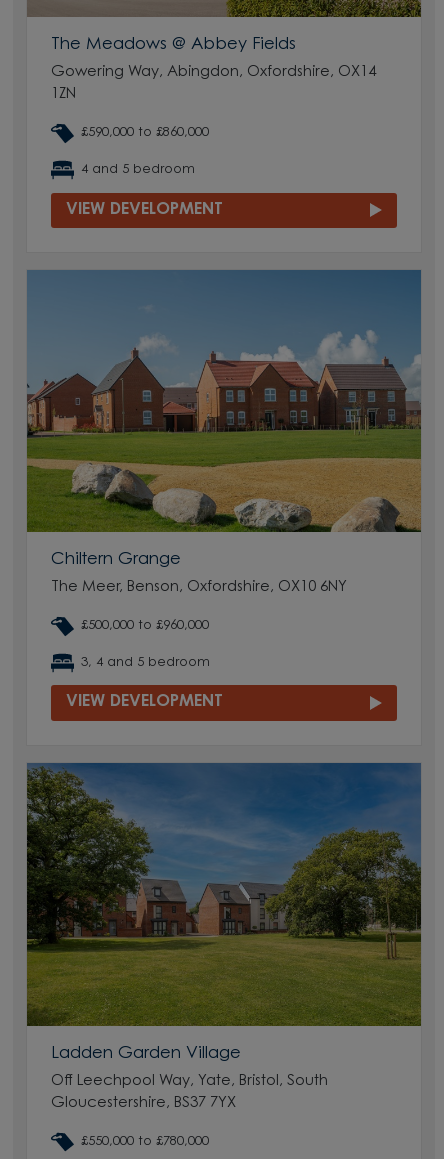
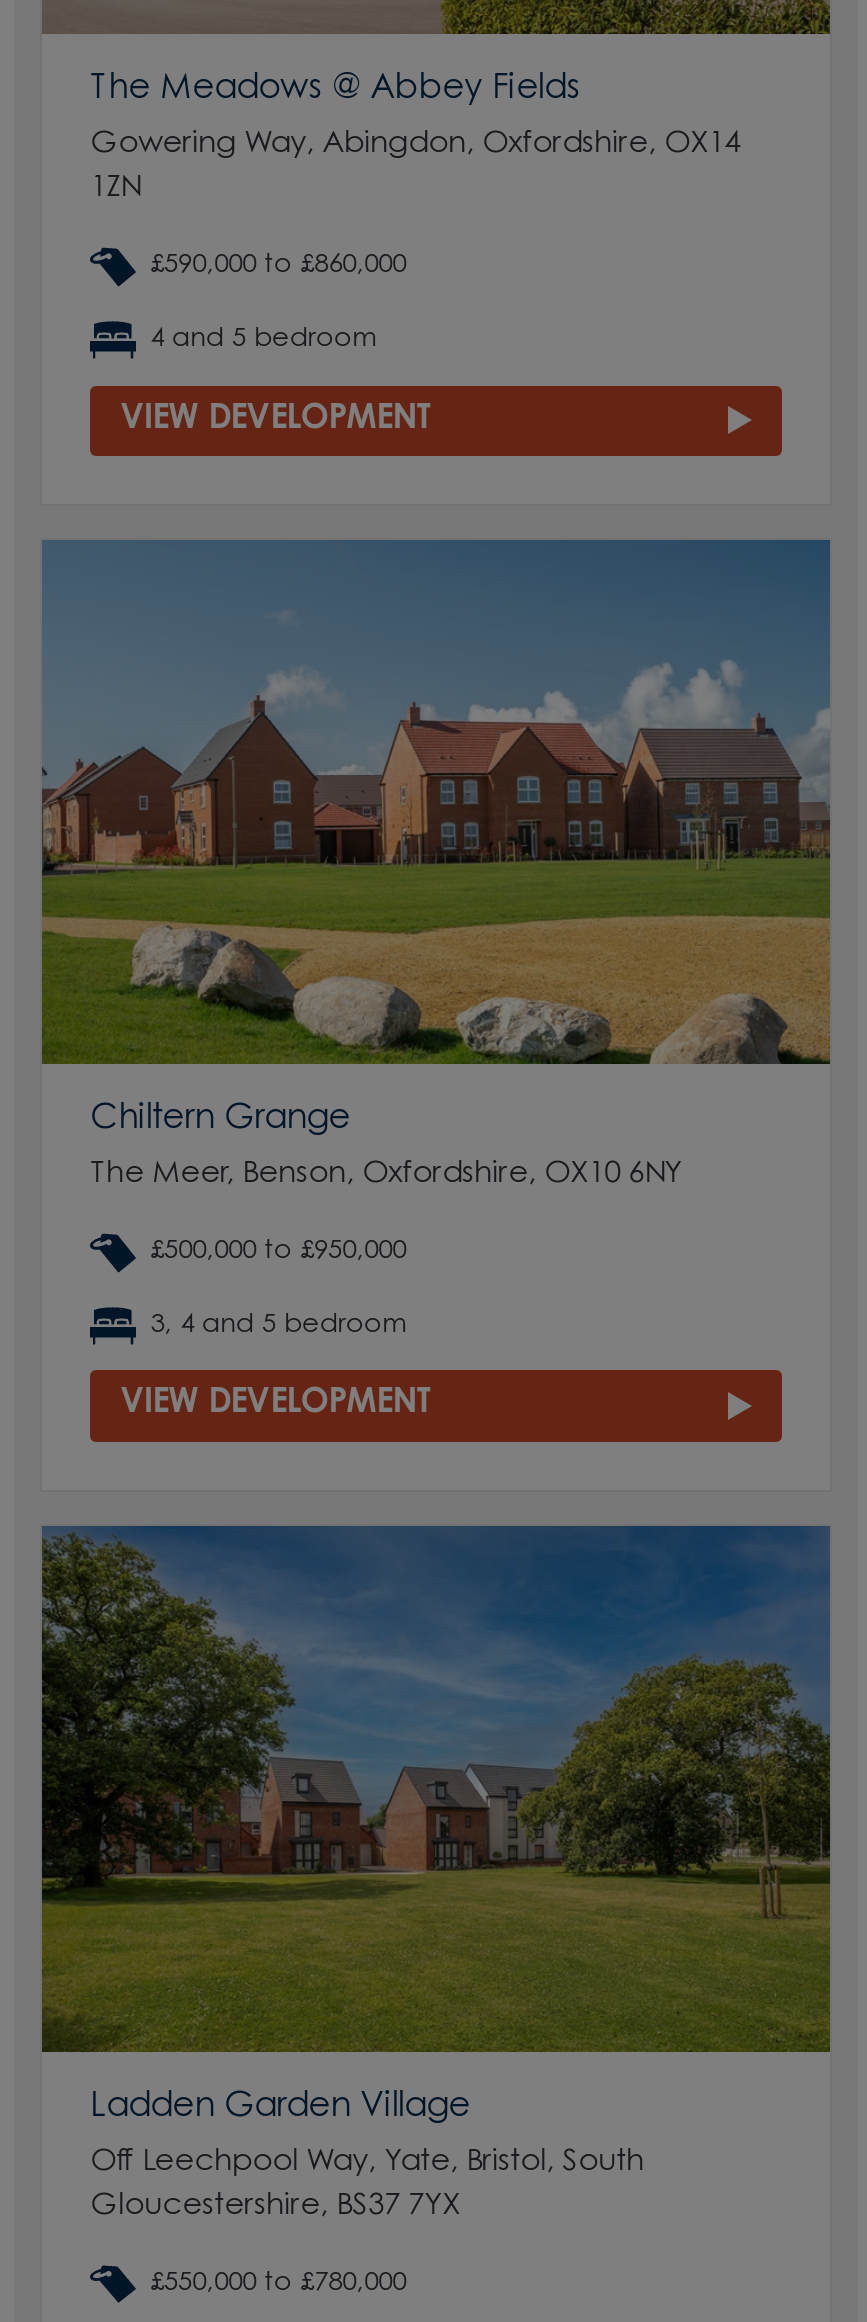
- £500,000 to £960,000
+ £500,000 to £950,000
